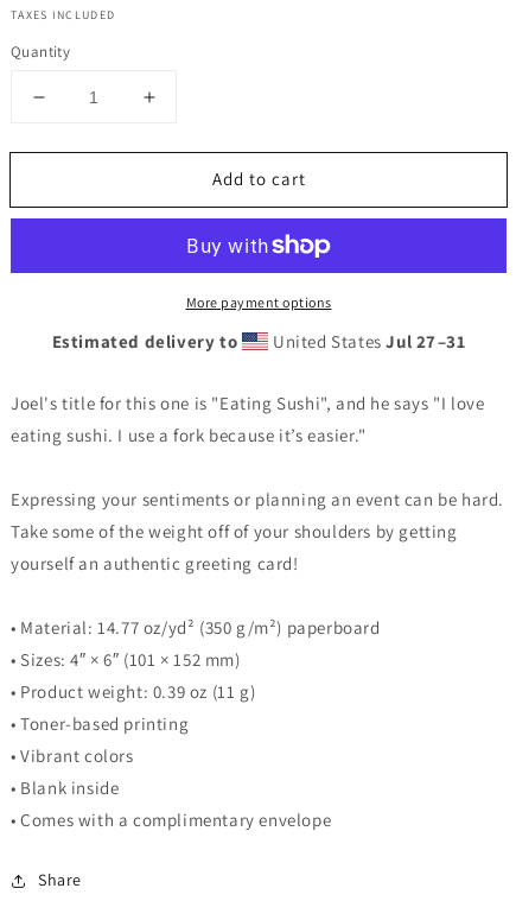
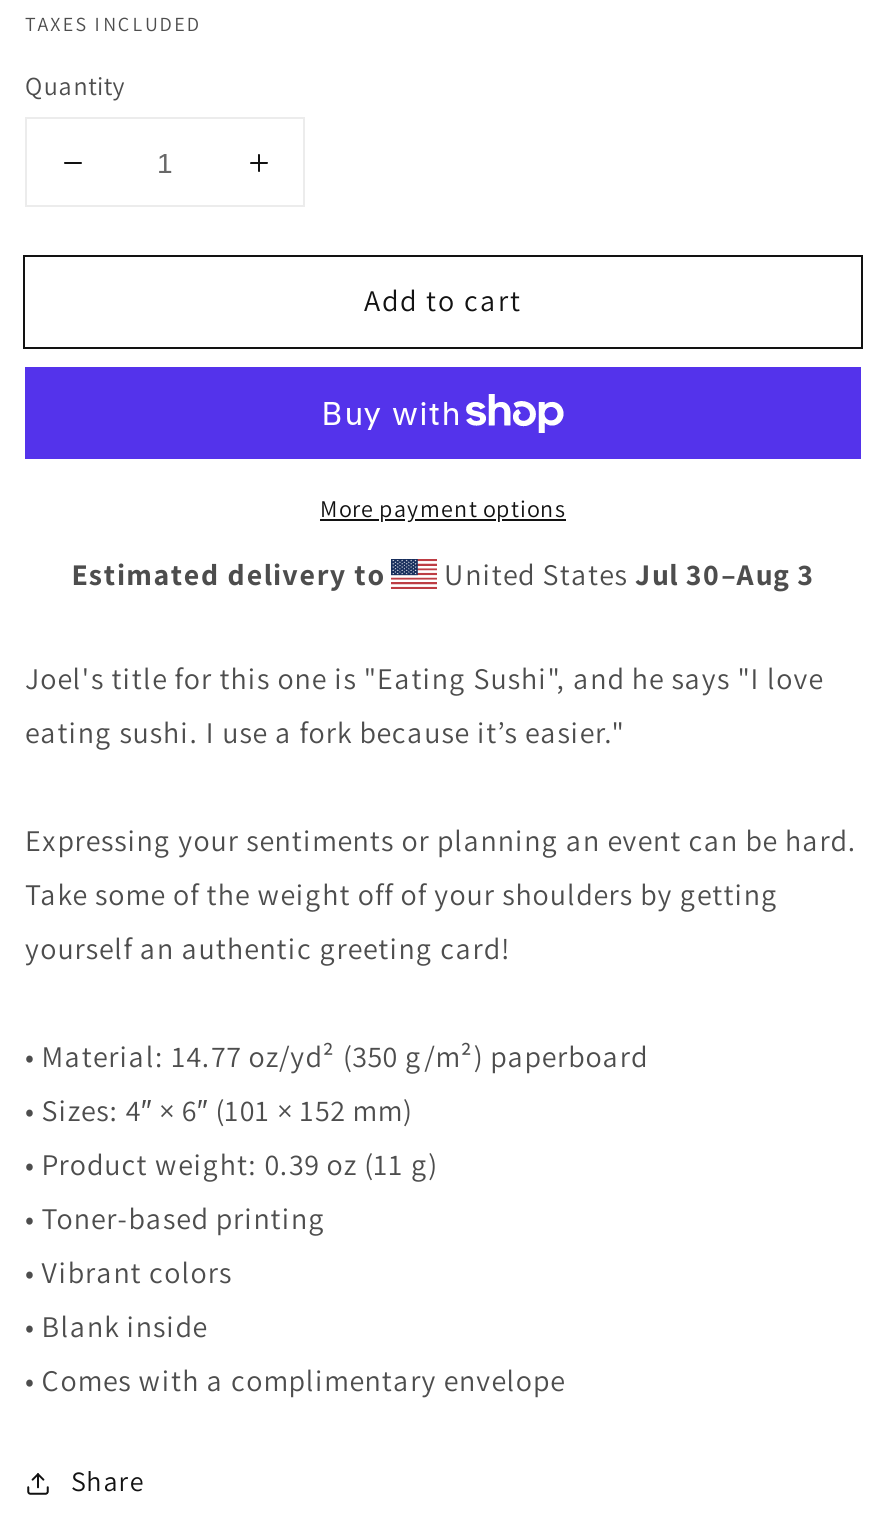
- United States Jul 27–31
+ United States Jul 30–Aug 3
